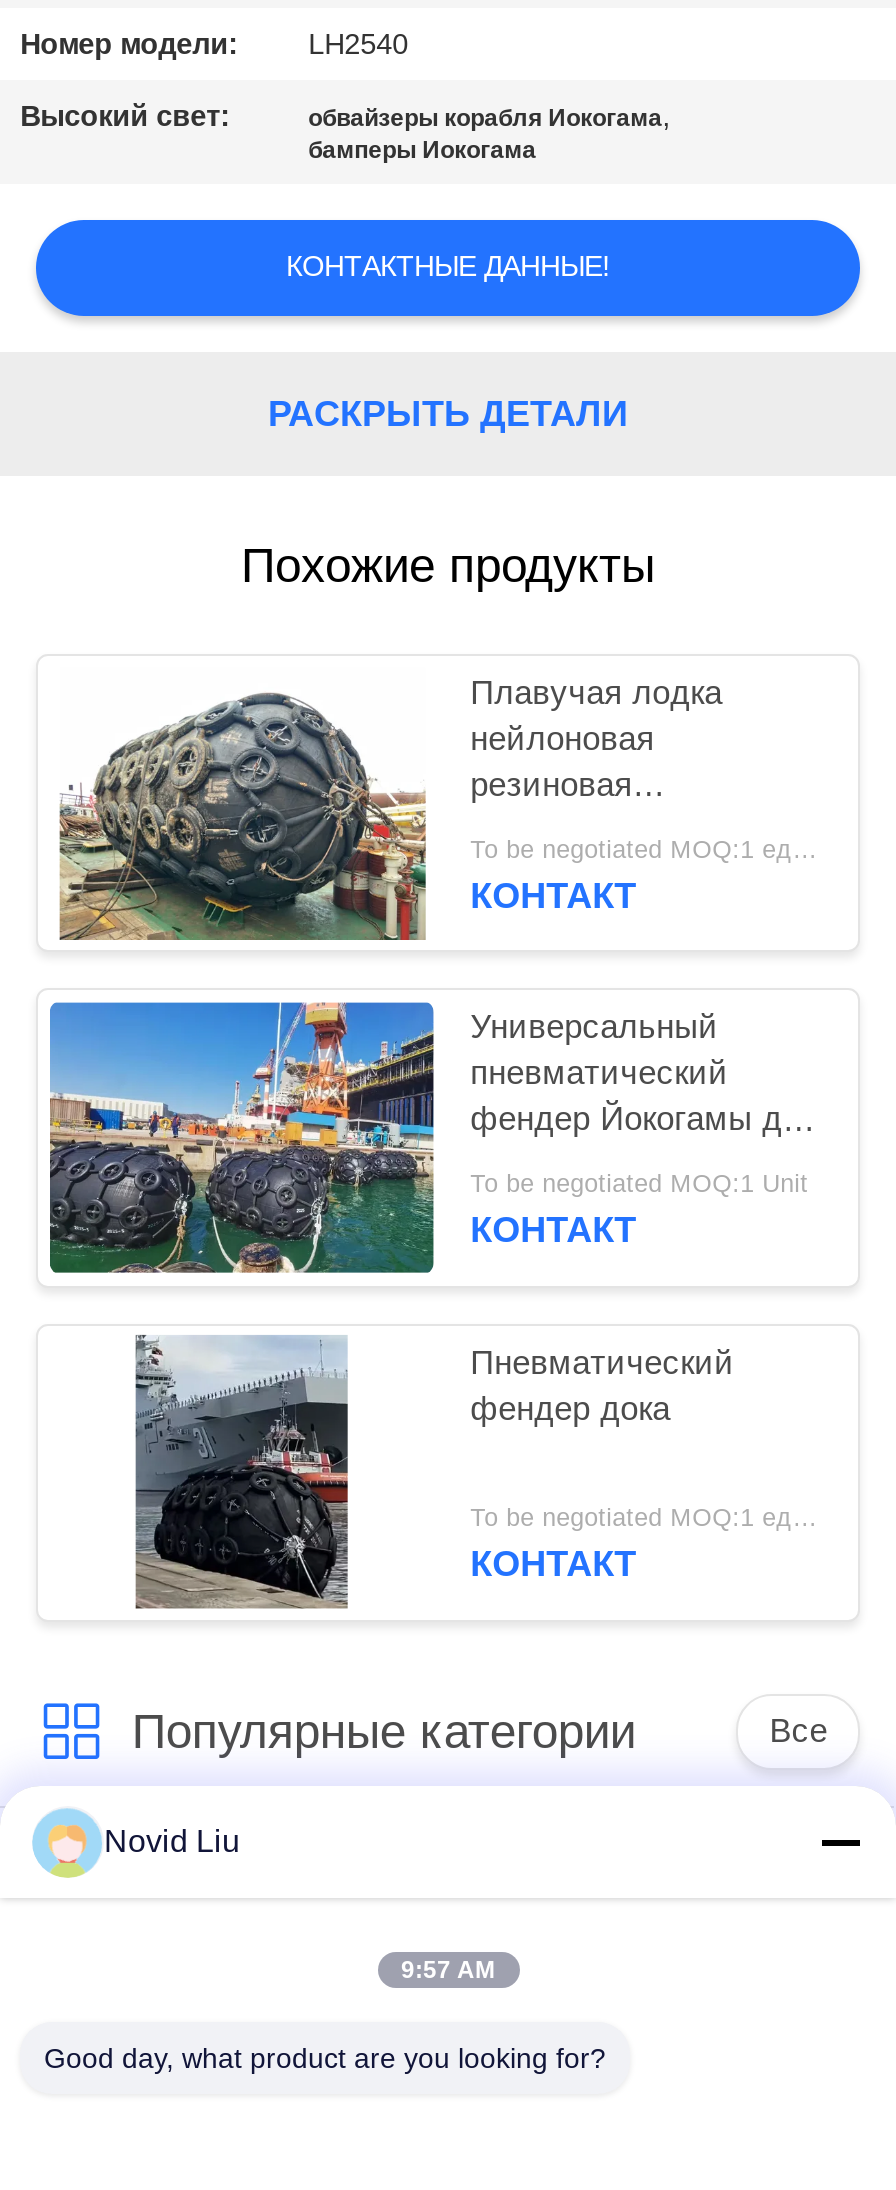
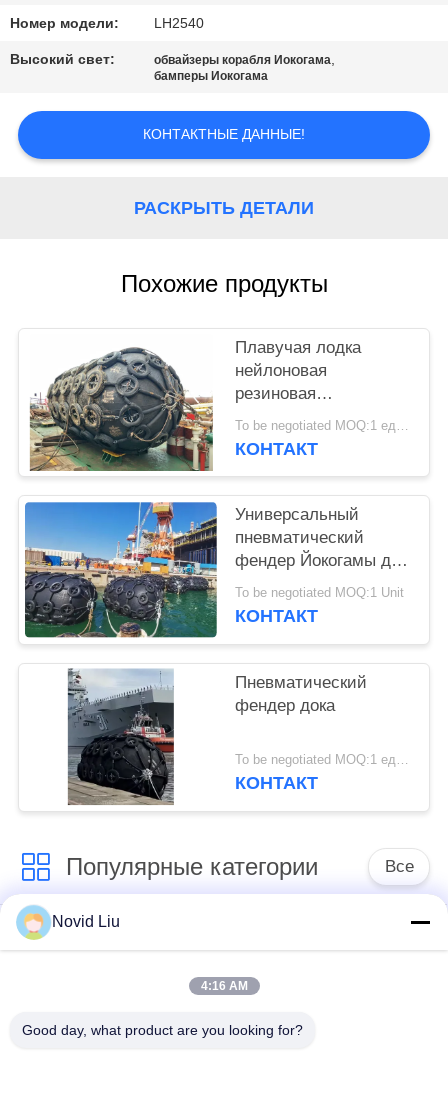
- 9:57 AM
+ 4:16 AM
